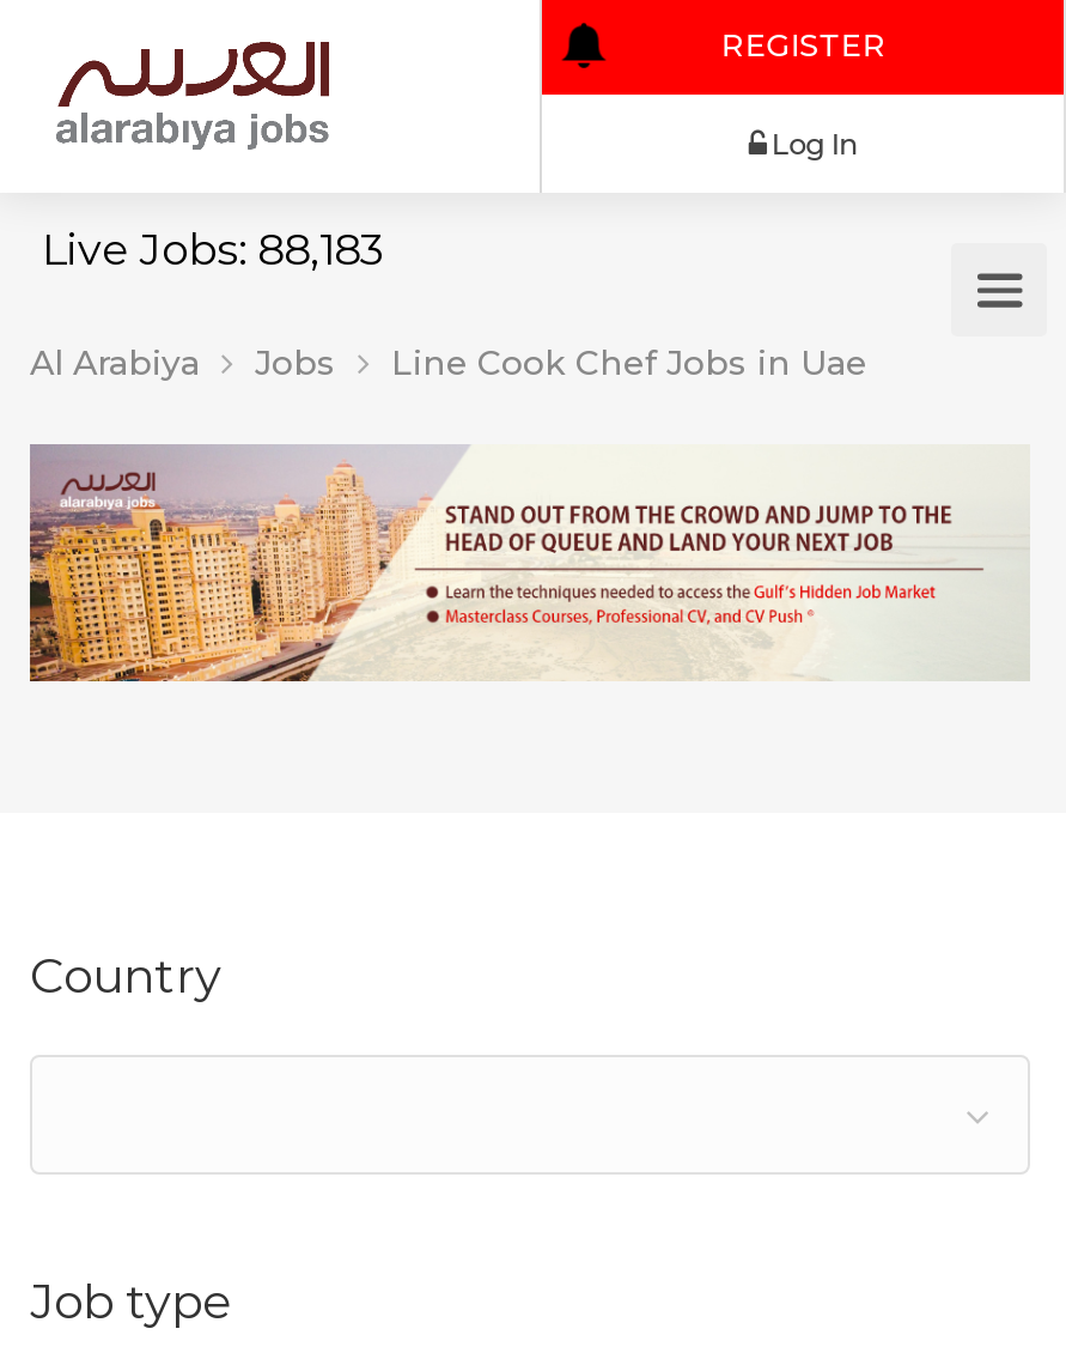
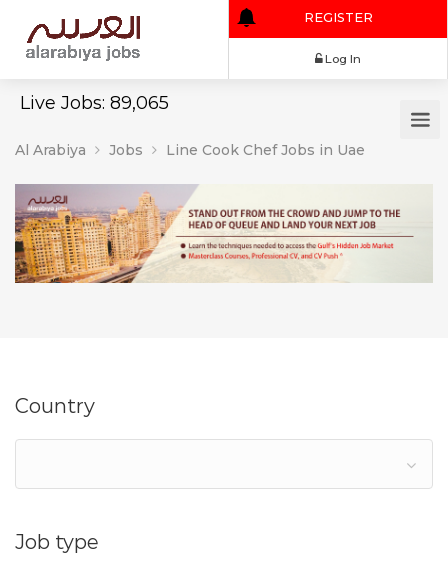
- Live Jobs: 88,183
+ Live Jobs: 89,065
